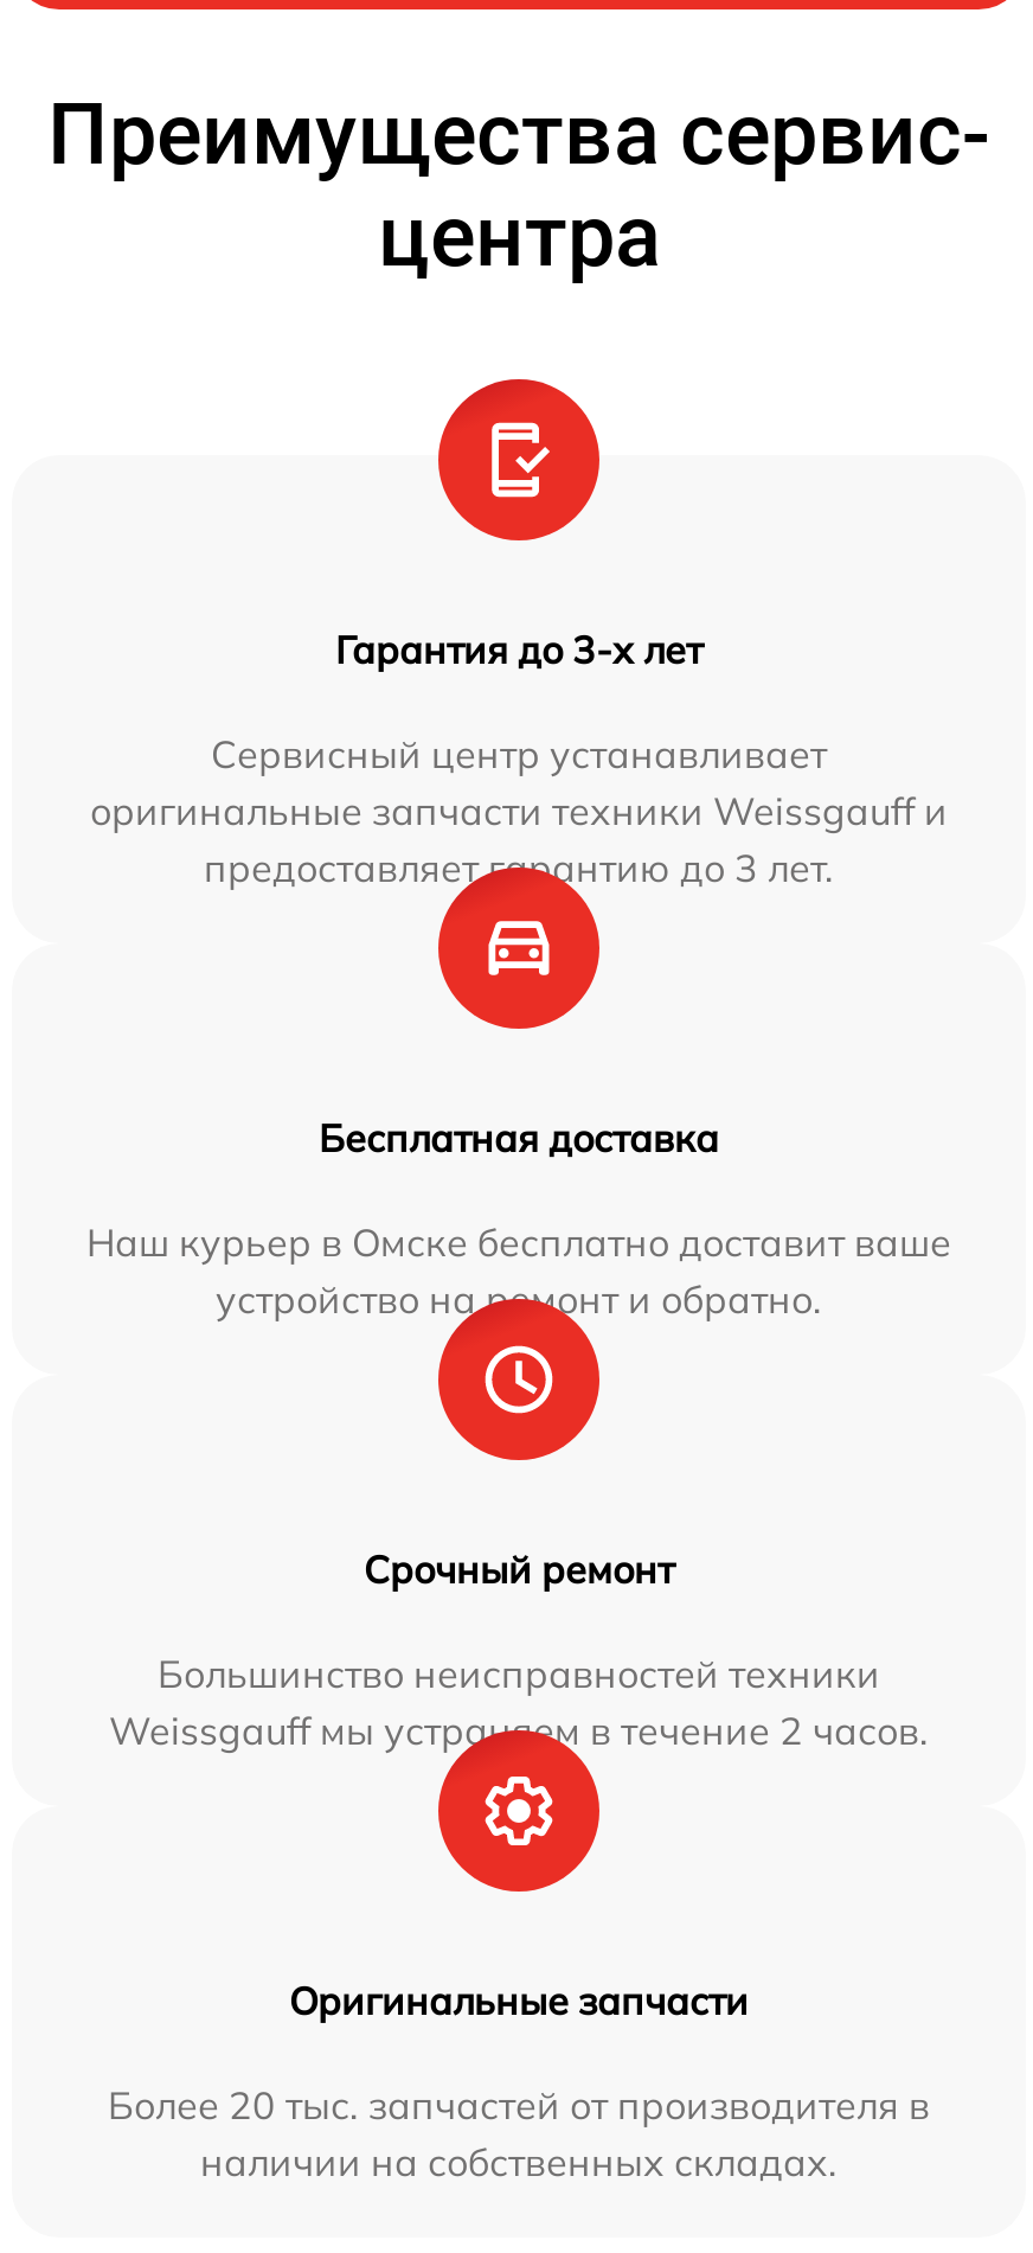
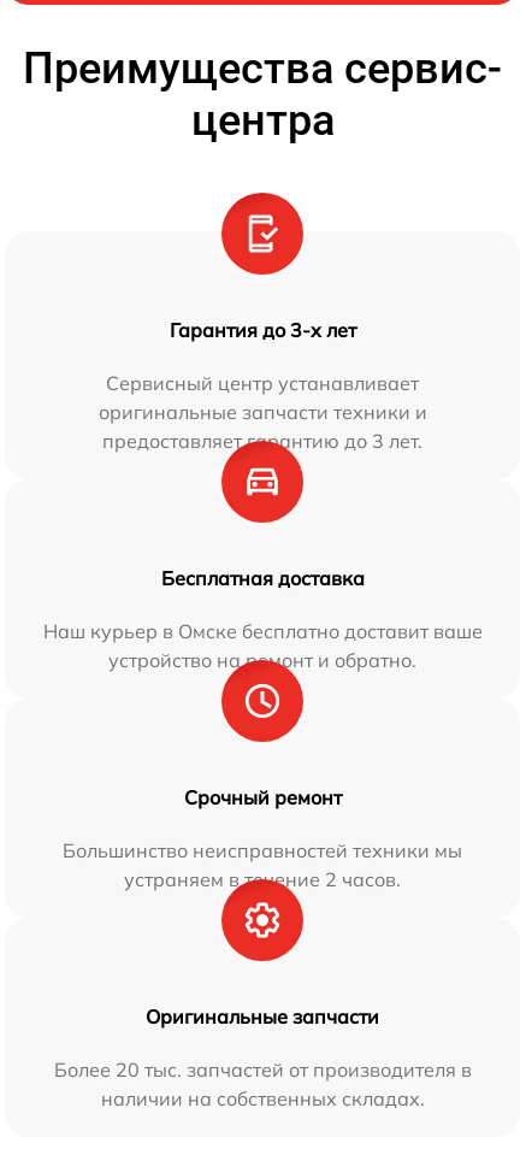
- оригинальные запчасти техники Weissgauff и
+ оригинальные запчасти техники и

- Большинство неисправностей техники
- Weissgauff мы устраняем в течение 2 часов.
+ Большинство неисправностей техники мы
+ устраняем в течение 2 часов.
